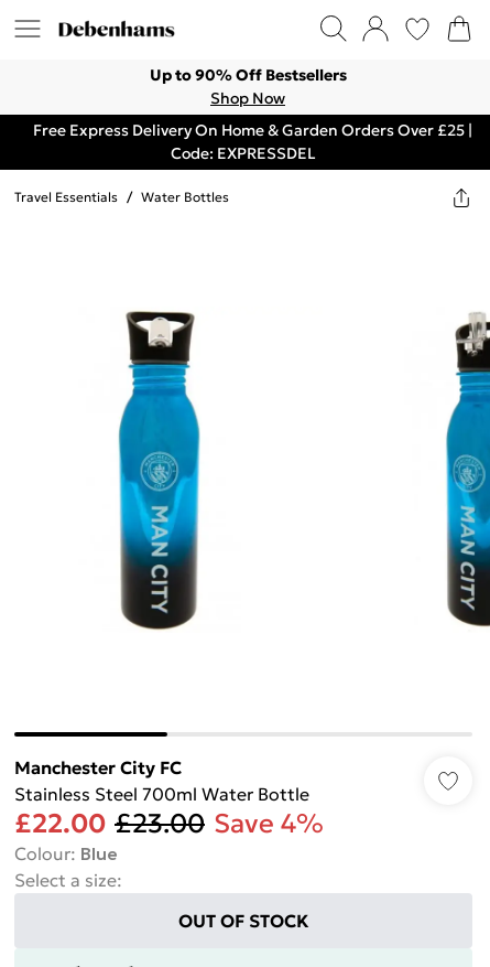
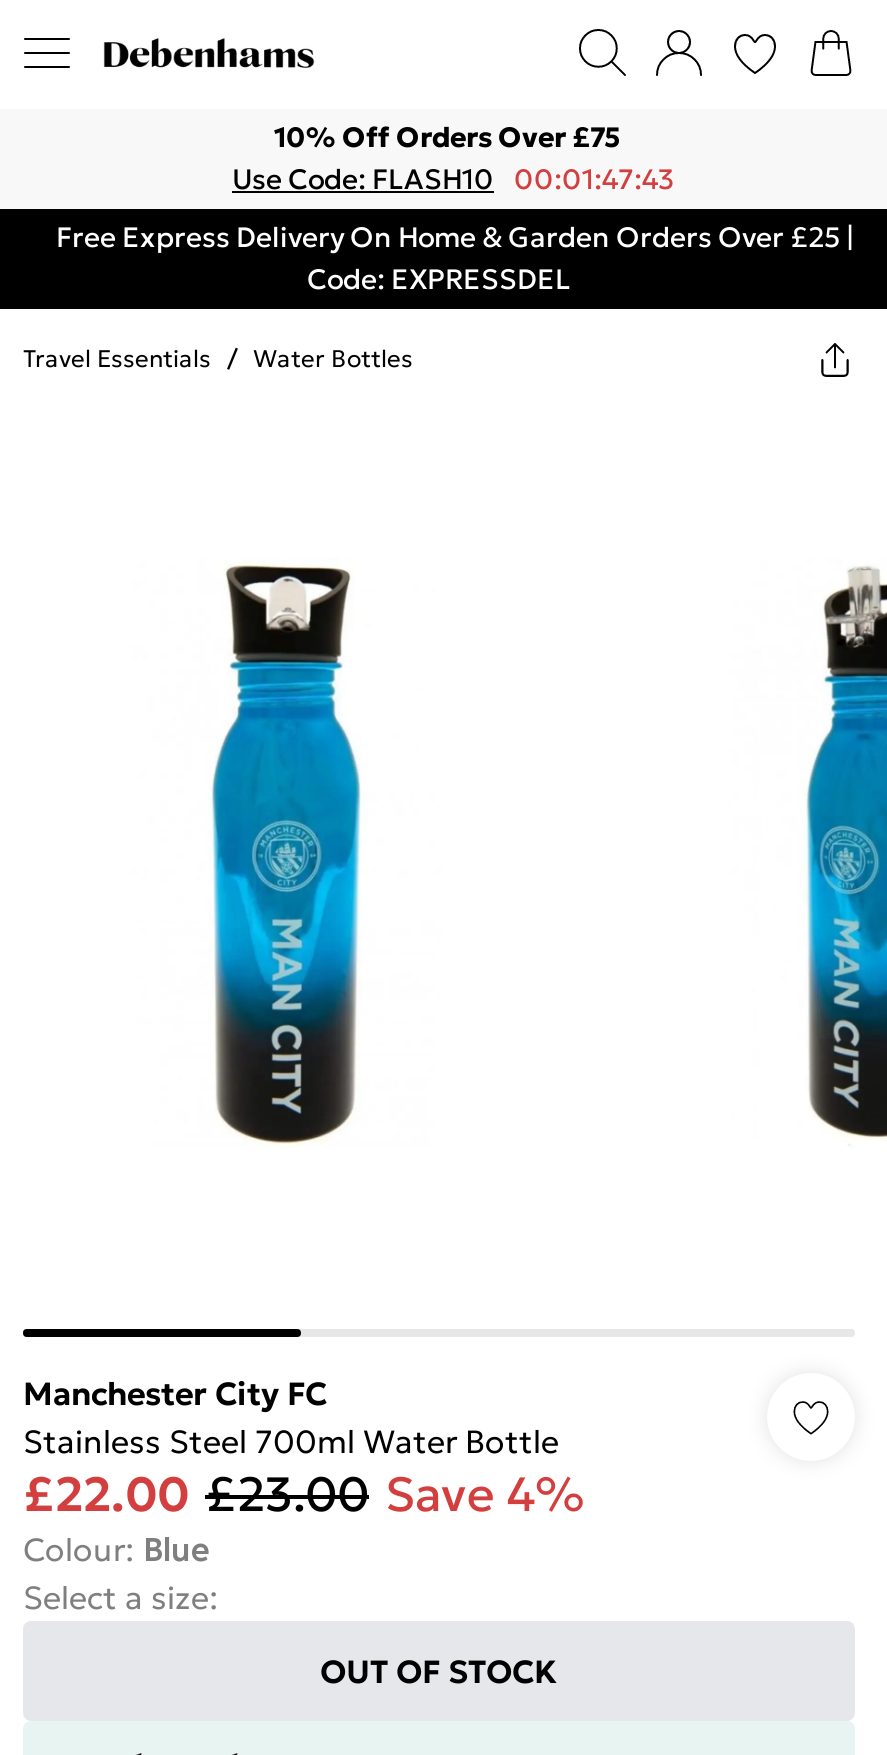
- Up to 90% Off Bestsellers
- Shop Now
+ 10% Off Orders Over £75
+ Use Code: FLASH10 00:01:47:43
